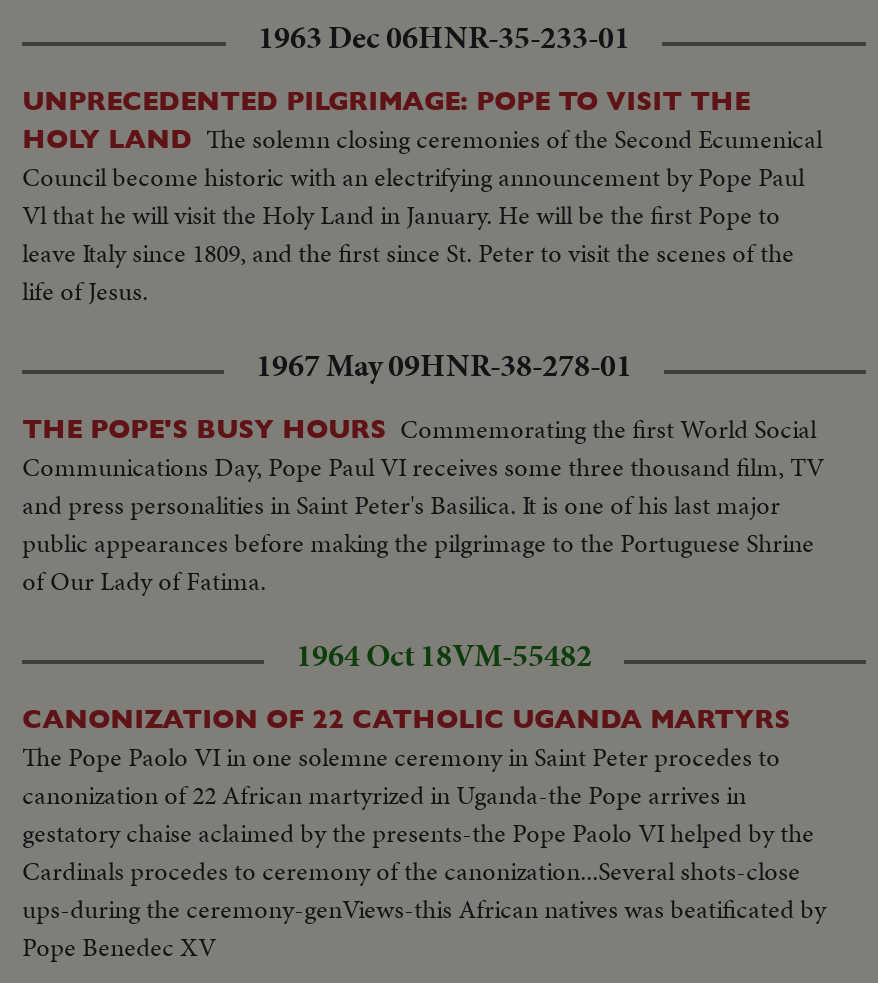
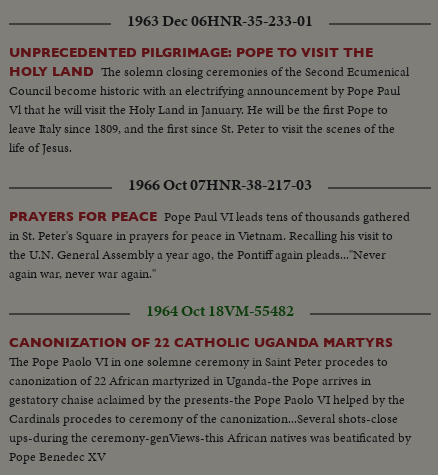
- 1967 May 09HNR-38-278-01
+ 1966 Oct 07HNR-38-217-03

- THE POPE'S BUSY HOURS Commemorating the first World Social
- Communications Day, Pope Paul VI receives some three thousand film, TV
- and press personalities in Saint Peter's Basilica. It is one of his last major
- public appearances before making the pilgrimage to the Portuguese Shrine
- of Our Lady of Fatima.
+ PRAYERS FOR PEACE Pope Paul VI leads tens of thousands gathered
+ in St. Peter's Square in prayers for peace in Vietnam. Recalling his visit to
+ the U.N. General Assembly a year ago, the Pontiff again pleads..."Never
+ again war, never war again."
